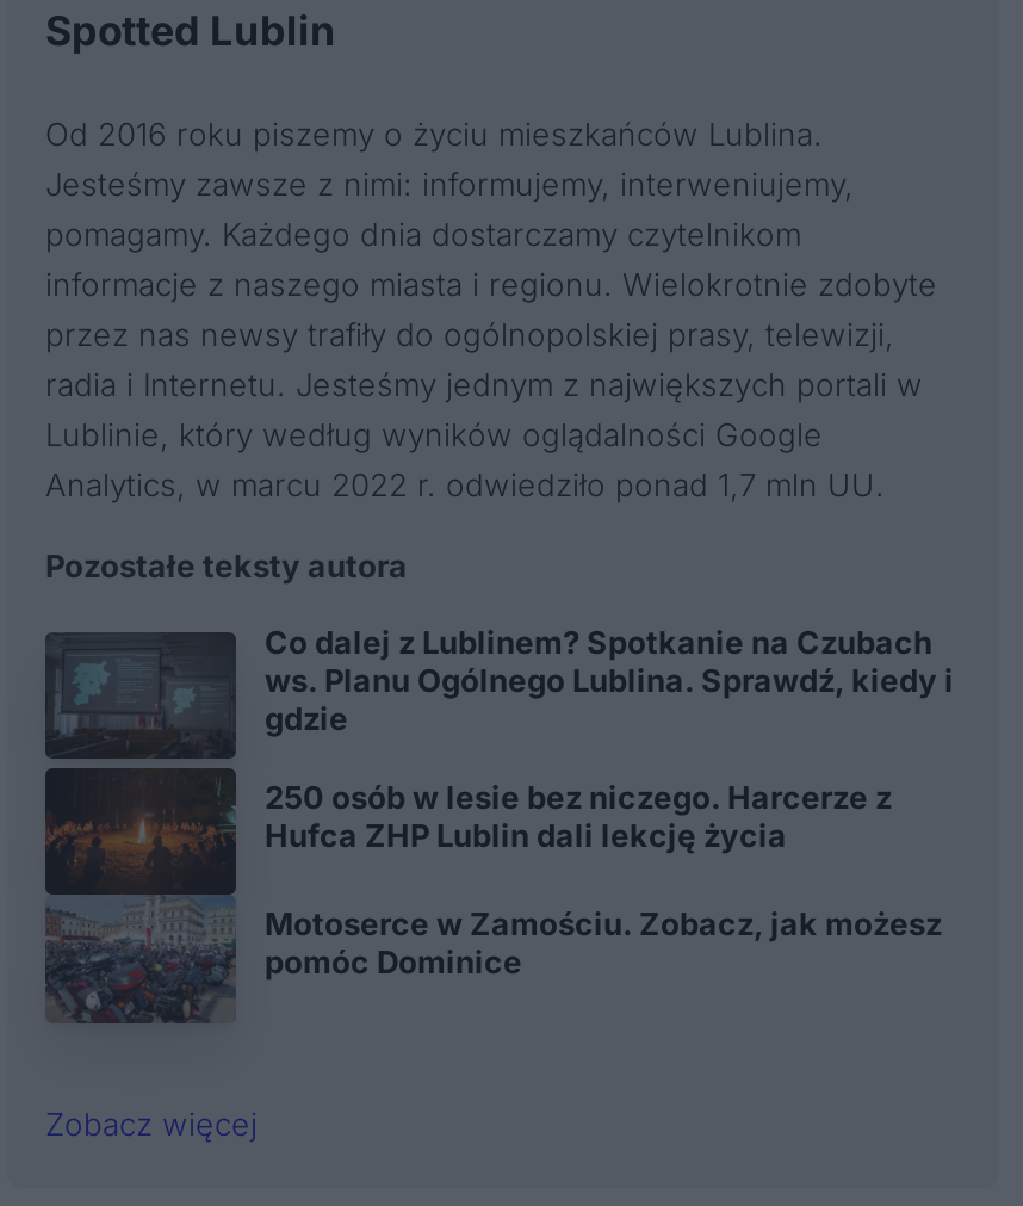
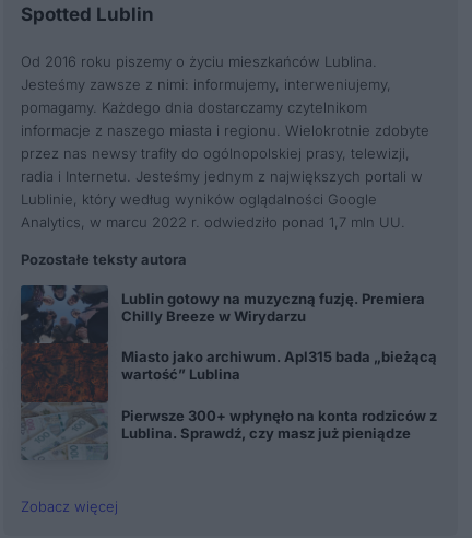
- [image]
- Co dalej z Lublinem? Spotkanie na Czubach
- ws. Planu Ogólnego Lublina. Sprawdź, kiedy i
- gdzie
+ [image]
+ Lublin gotowy na muzyczną fuzję. Premiera
+ Chilly Breeze w Wirydarzu

- 250 osób w lesie bez niczego. Harcerze z
- Hufca ZHP Lublin dali lekcję życia
+ Miasto jako archiwum. Apl315 bada „bieżącą
+ wartość” Lublina

- Motoserce w Zamościu. Zobacz, jak możesz
- pomóc Dominice
+ Pierwsze 300+ wpłynęło na konta rodziców z
+ Lublina. Sprawdź, czy masz już pieniądze
